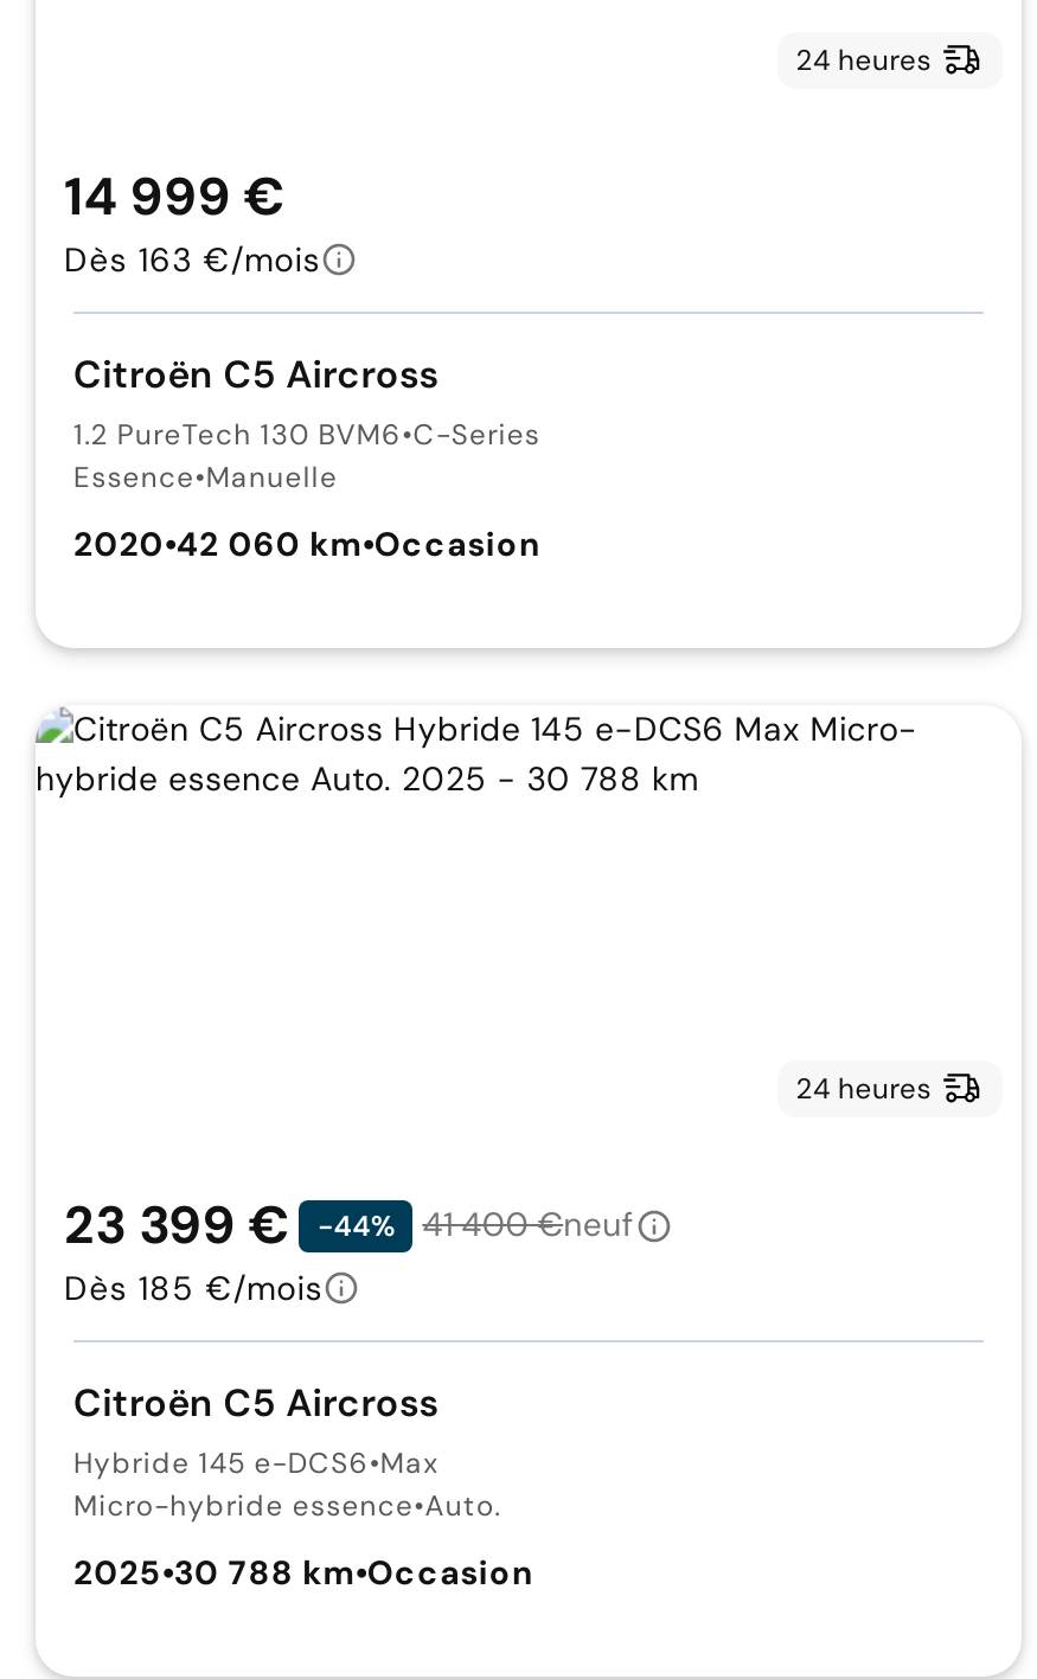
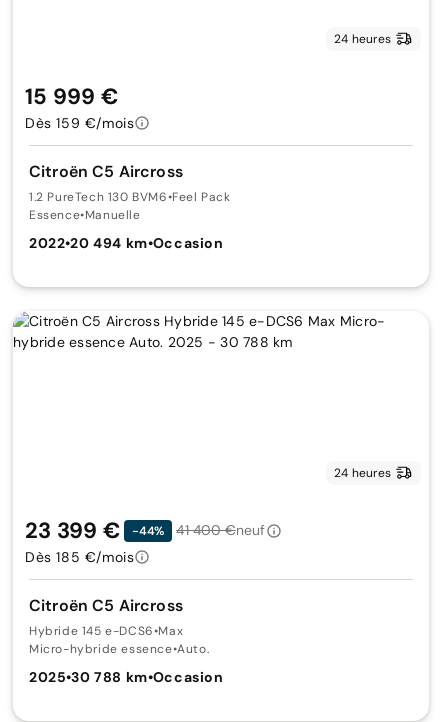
- 14 999 €
+ 15 999 €

- Dès 163 €/mois
+ Dès 159 €/mois

- 1.2 PureTech 130 BVM6•C-Series
+ 1.2 PureTech 130 BVM6•Feel Pack

- 2020•42 060 km•Occasion
+ 2022•20 494 km•Occasion
